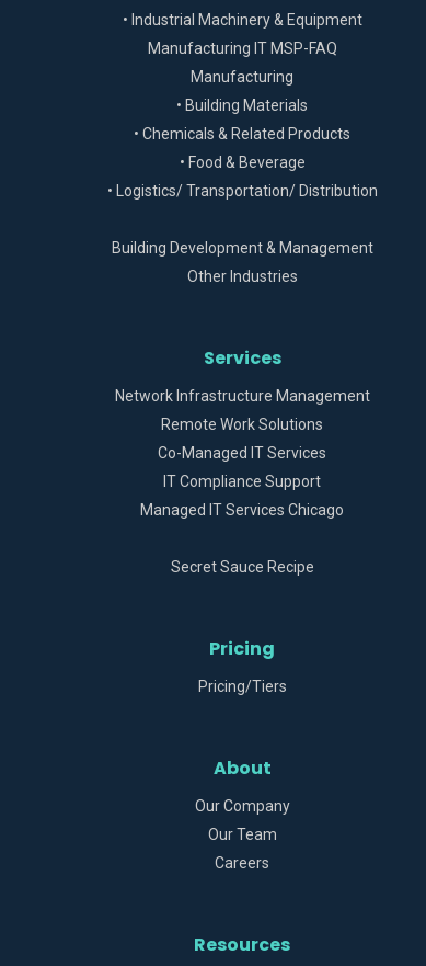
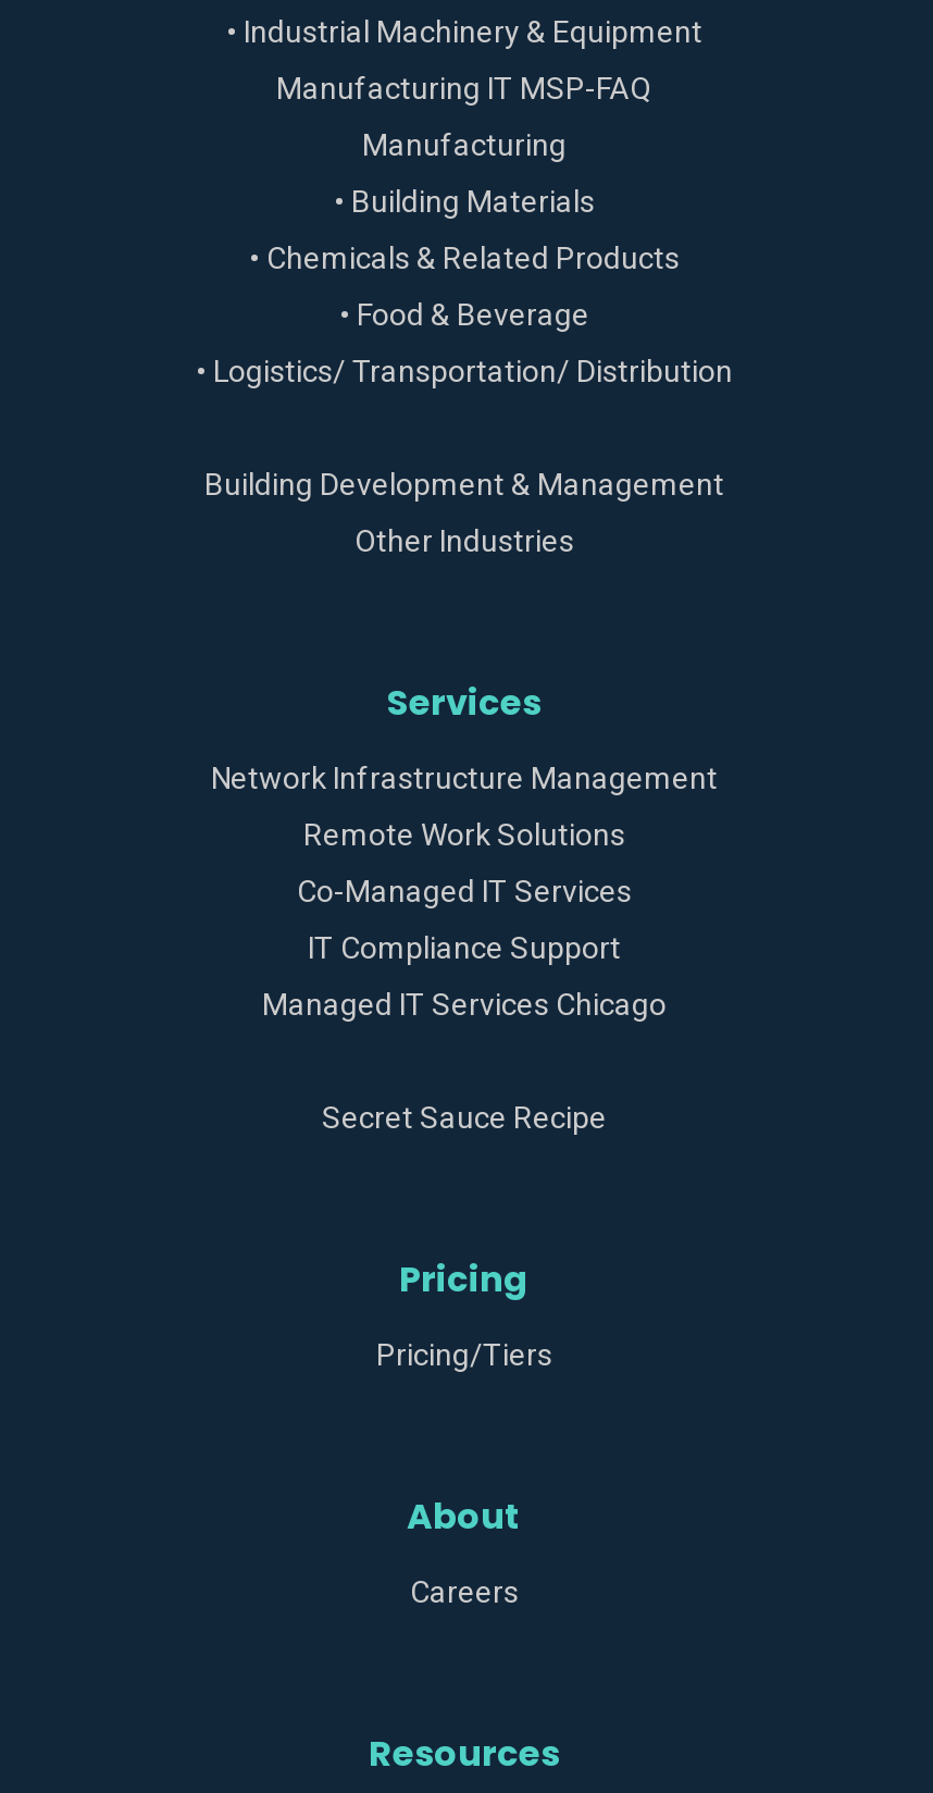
- Our Company
- Our Team
